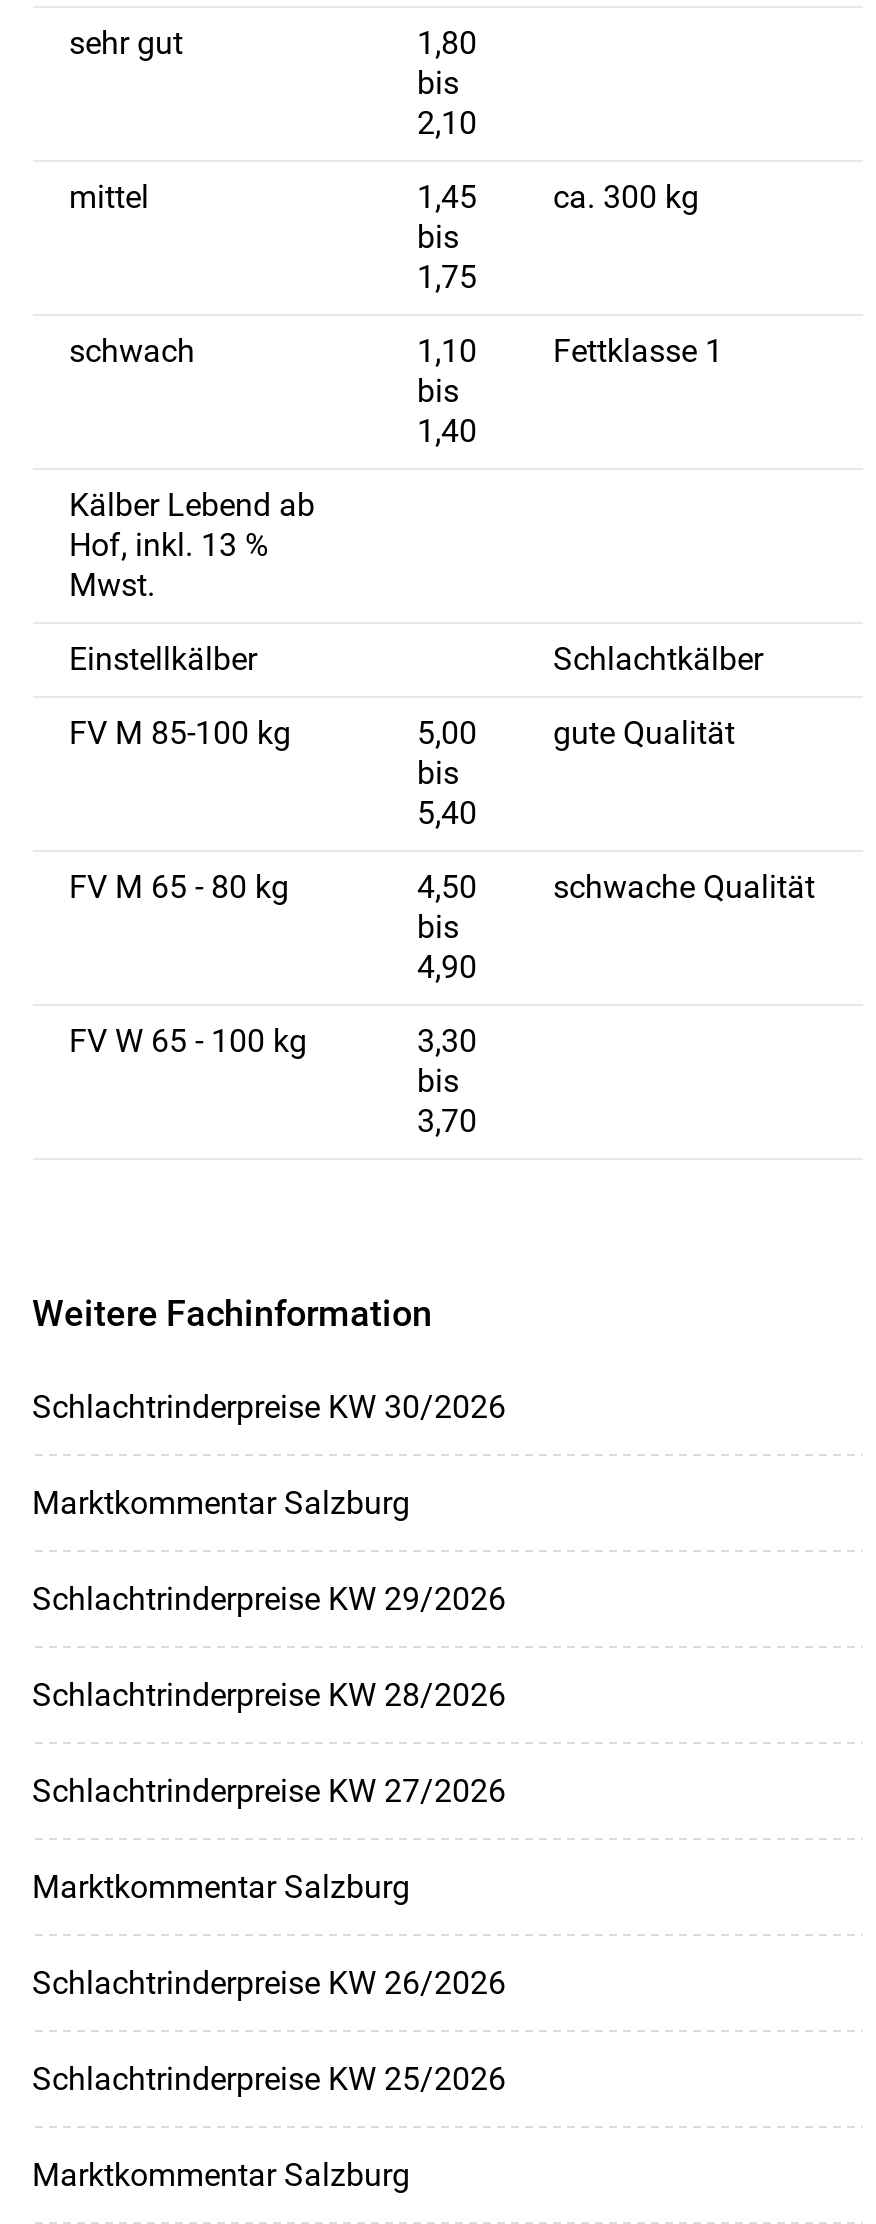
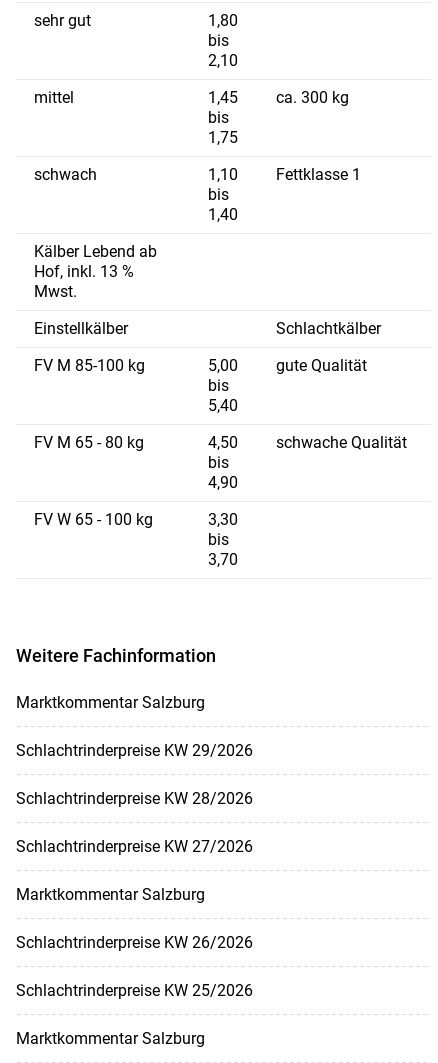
- Schlachtrinderpreise KW 30/2026
